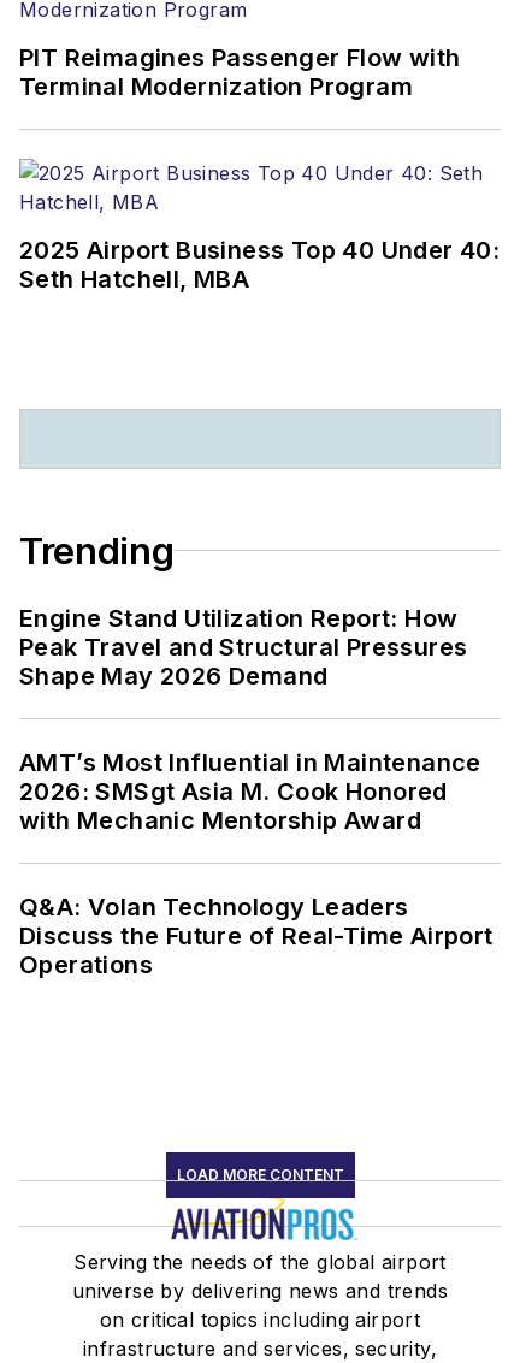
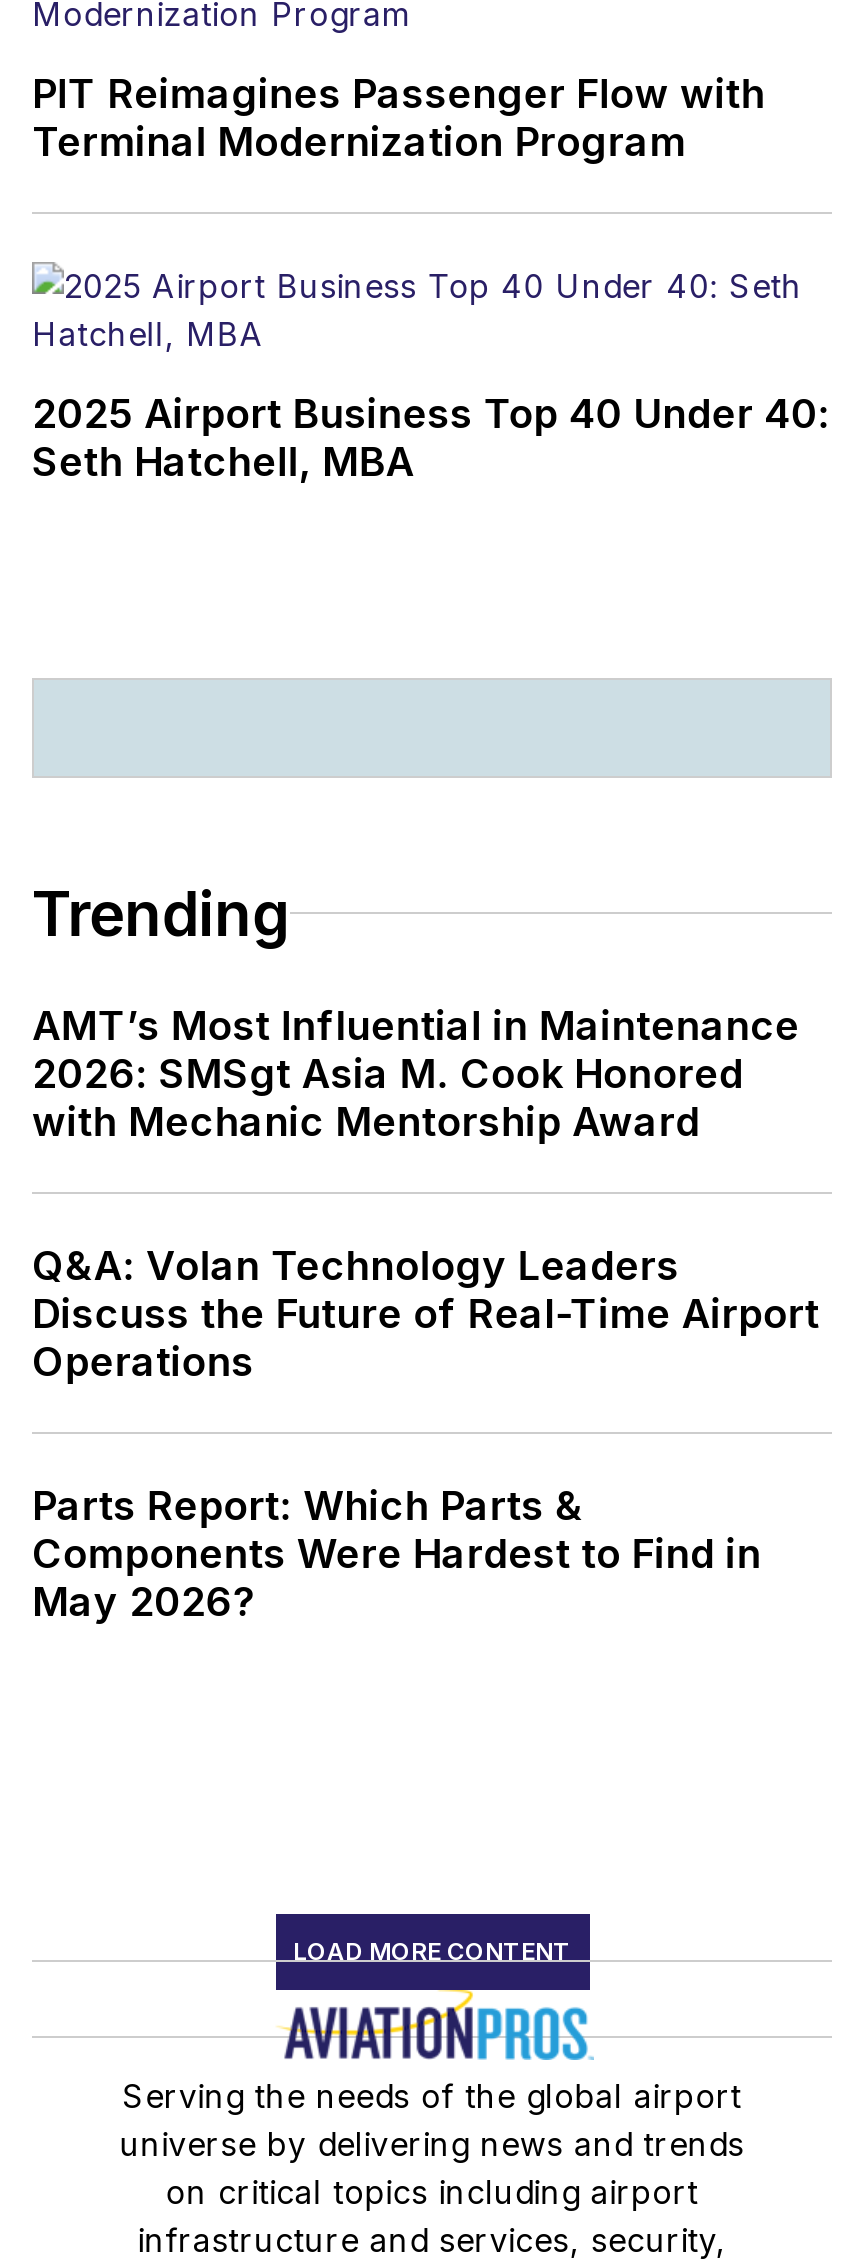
- Engine Stand Utilization Report: How
- Peak Travel and Structural Pressures
- Shape May 2026 Demand

moved up: AMT’s Most Influential in Maintenance | 2026: SMSgt Asia M. Cook Honored | with Mechanic Mentorship Award | Q&A: Volan Technology Leaders | Discuss the Future of Real-Time Airport | Operations

+ Parts Report: Which Parts &
+ Components Were Hardest to Find in
+ May 2026?
